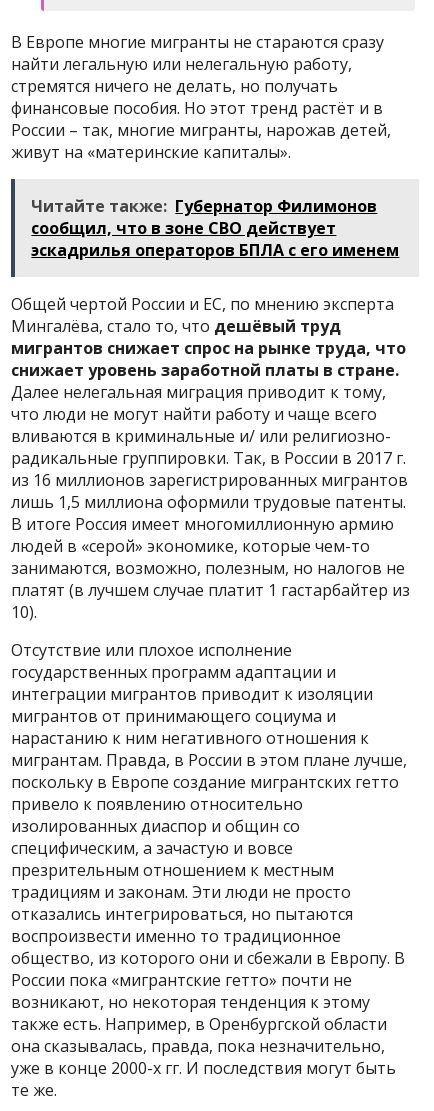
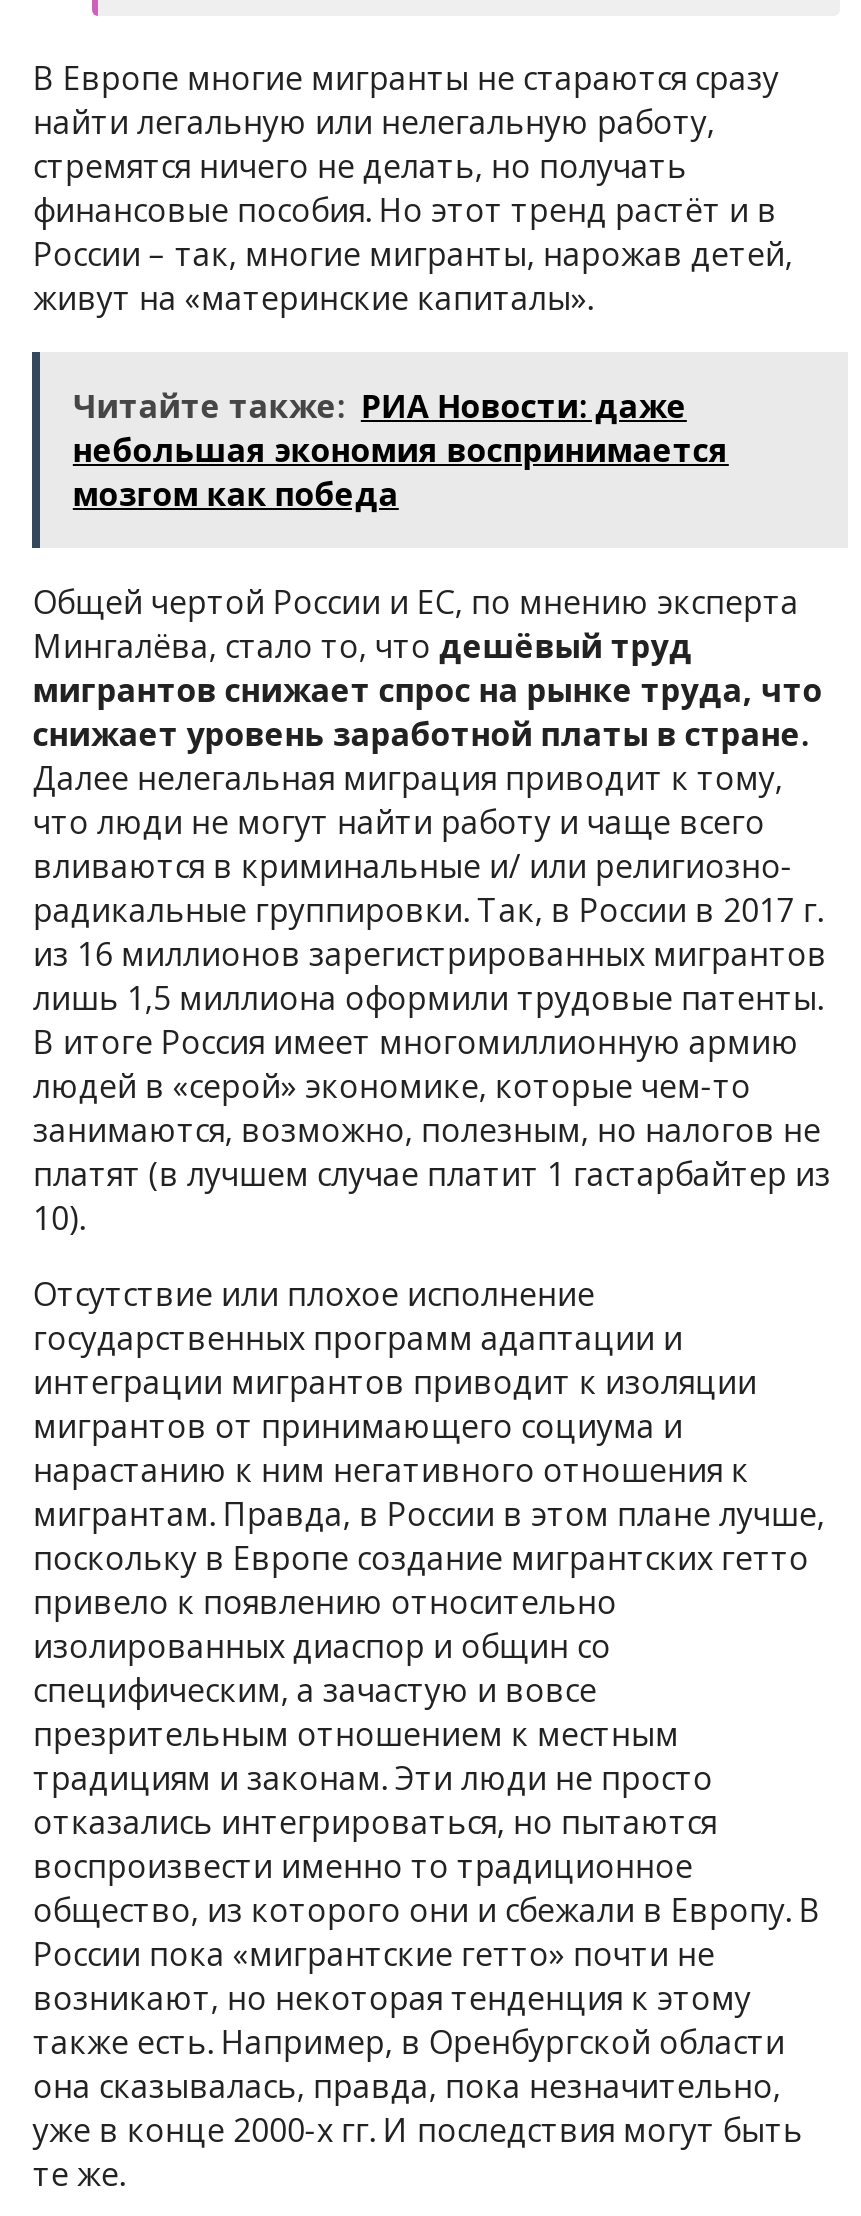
- Читайте также: Губернатор Филимонов
- сообщил, что в зоне СВО действует
- эскадрилья операторов БПЛА с его именем
+ Читайте также: РИА Новости: даже
+ небольшая экономия воспринимается
+ мозгом как победа
